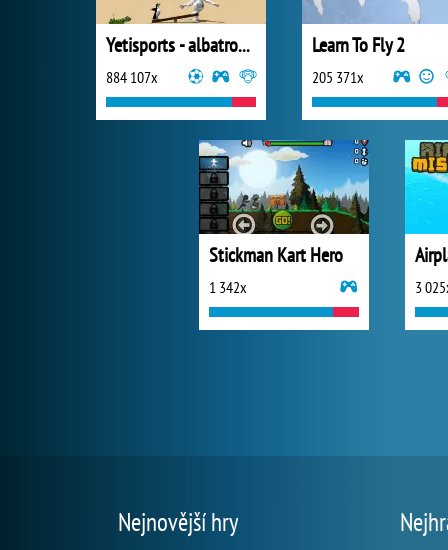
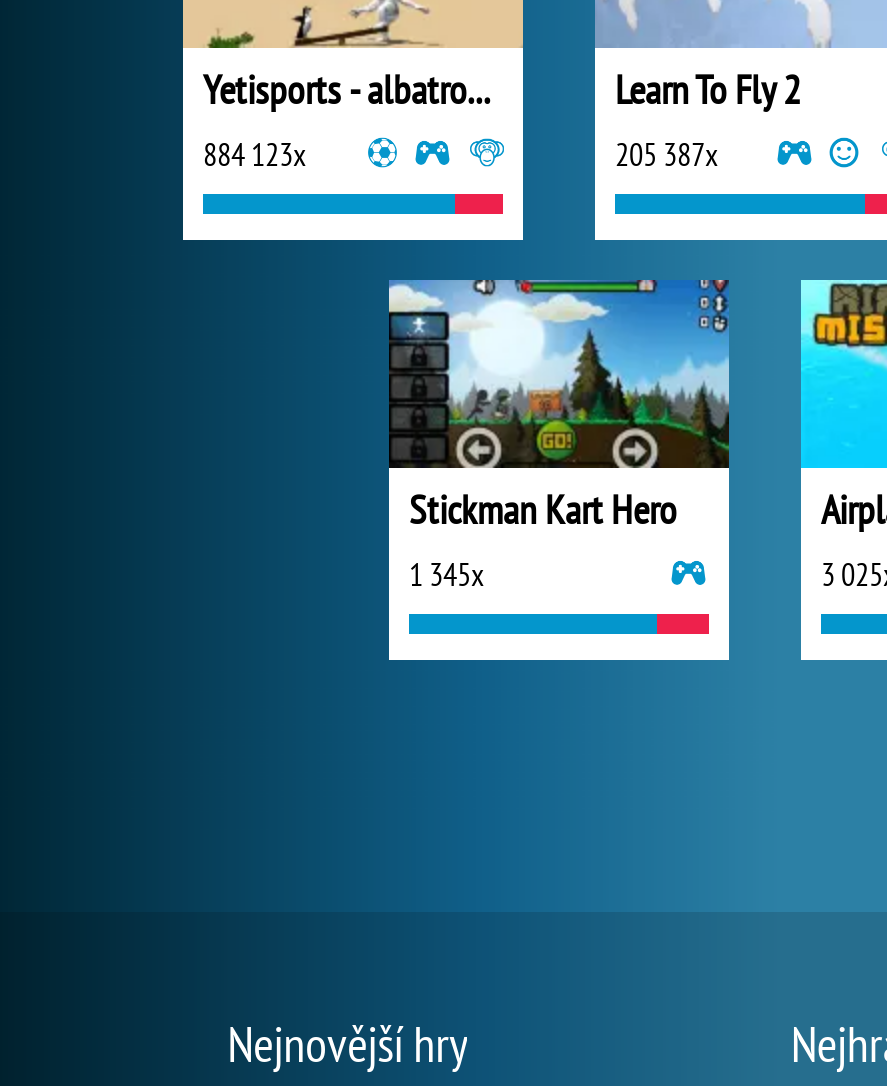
- 884 107x
+ 884 123x

- 205 371x
+ 205 387x

- 1 342x
+ 1 345x
